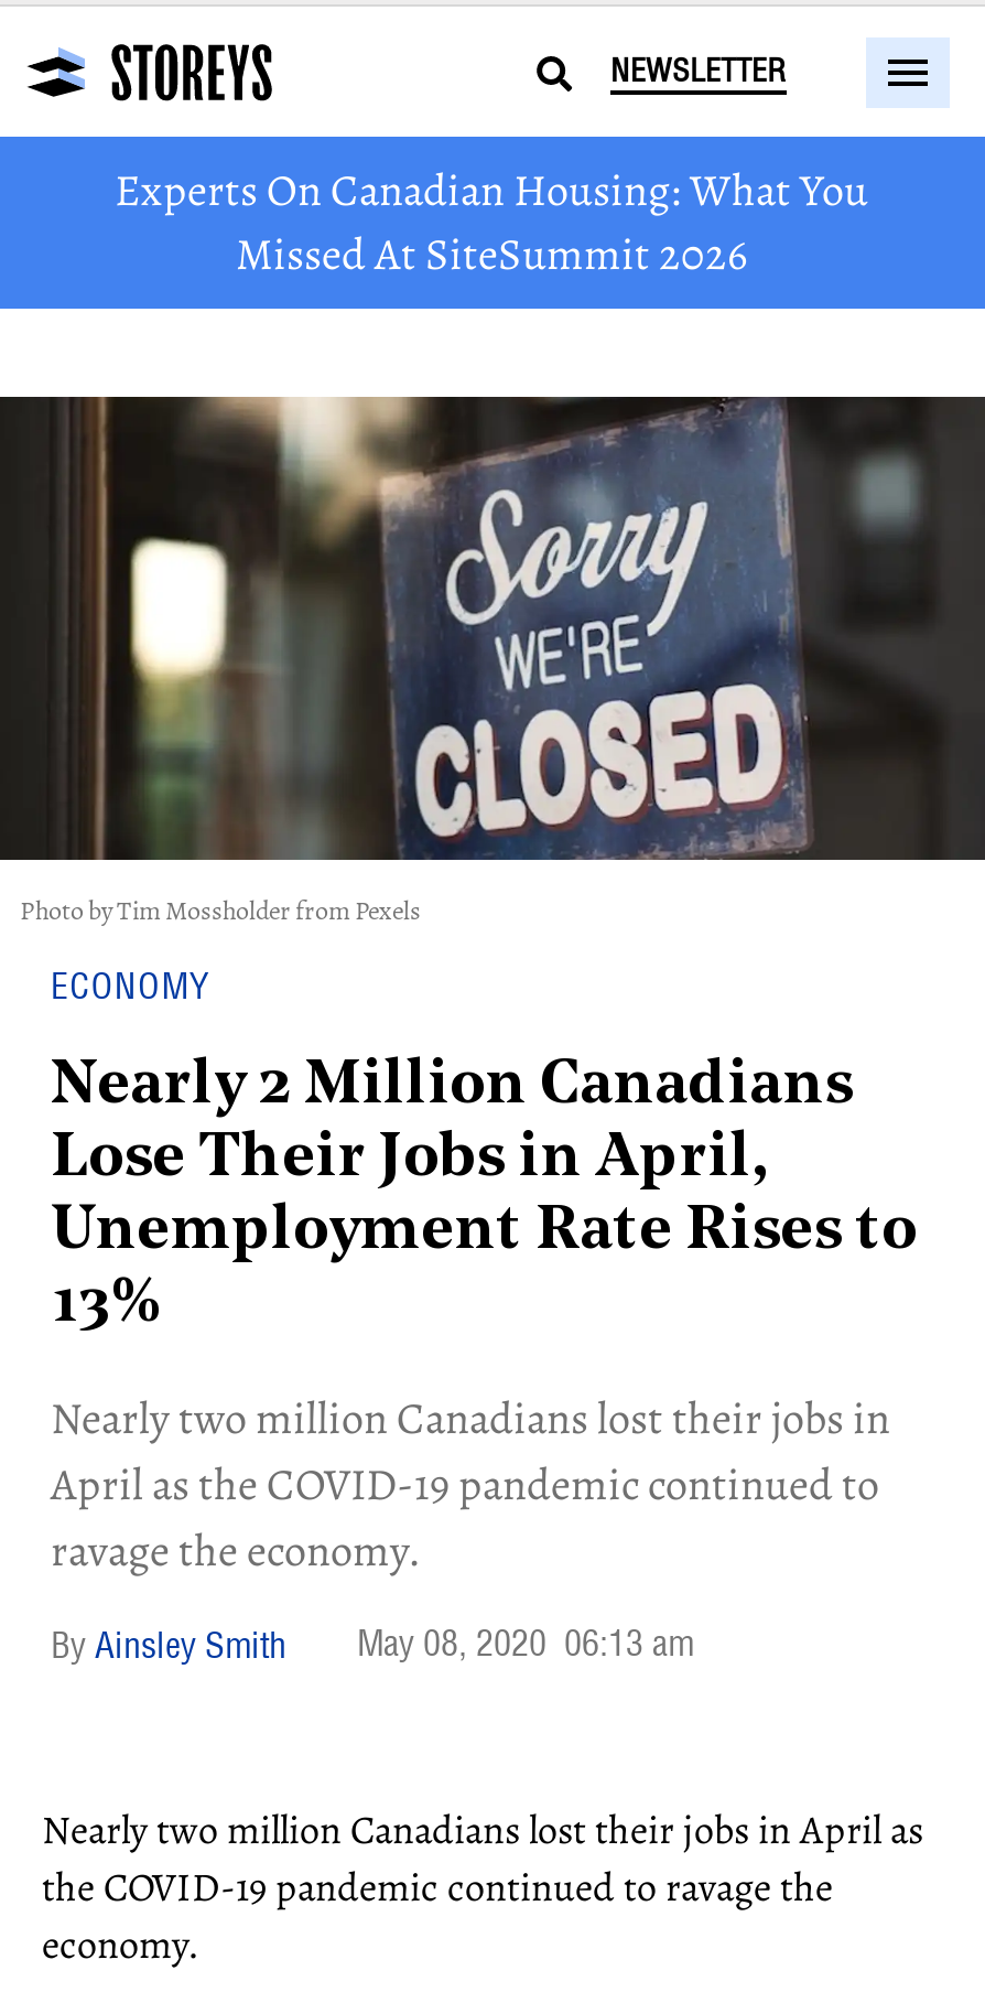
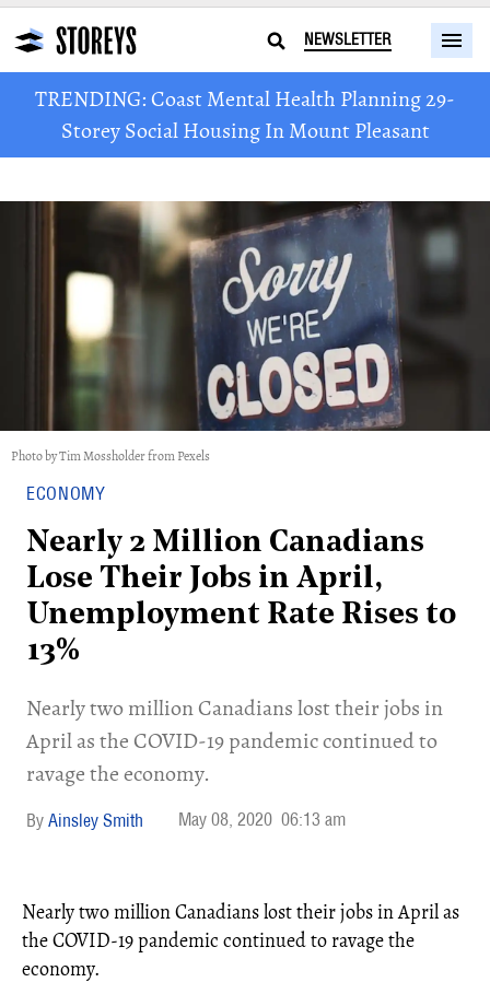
- Experts On Canadian Housing: What You
- Missed At SiteSummit 2026
+ TRENDING: Coast Mental Health Planning 29-
+ Storey Social Housing In Mount Pleasant
